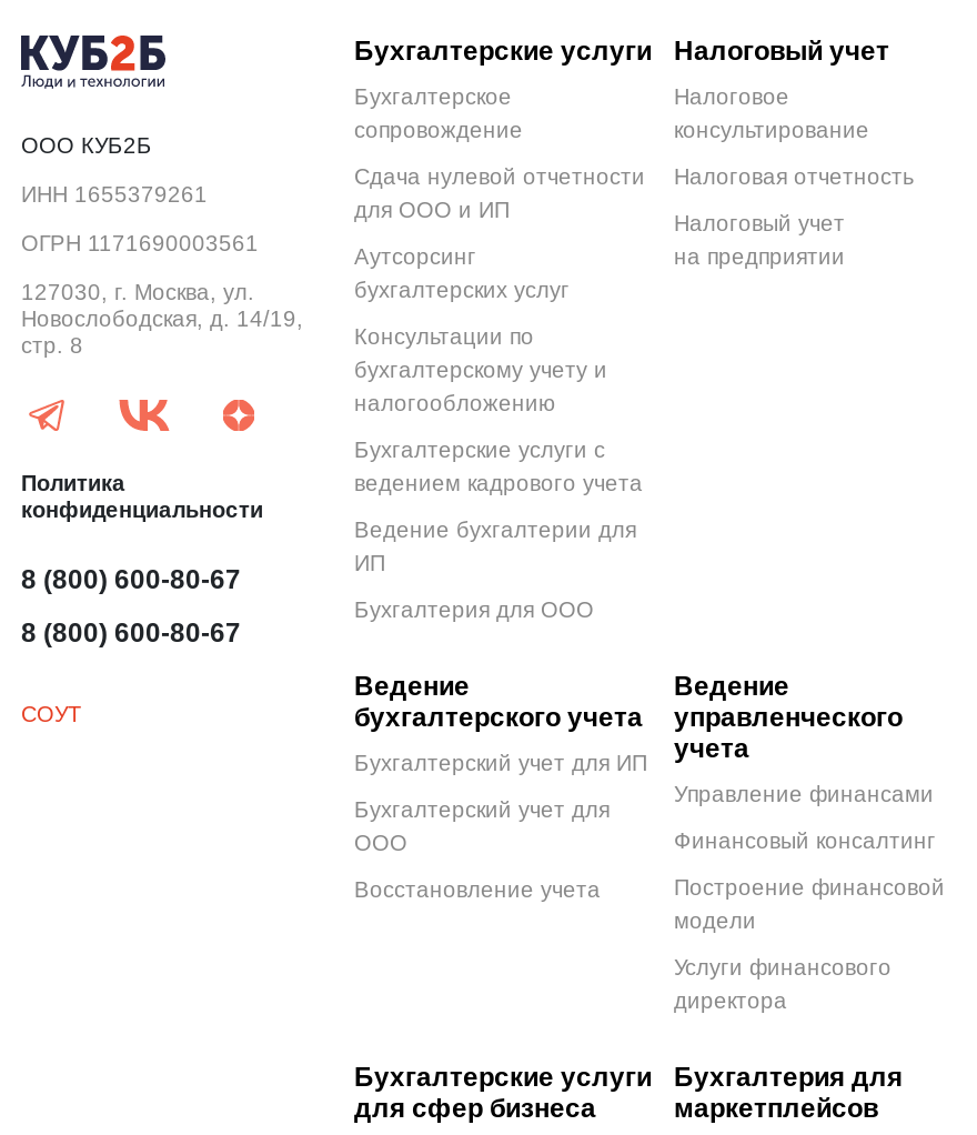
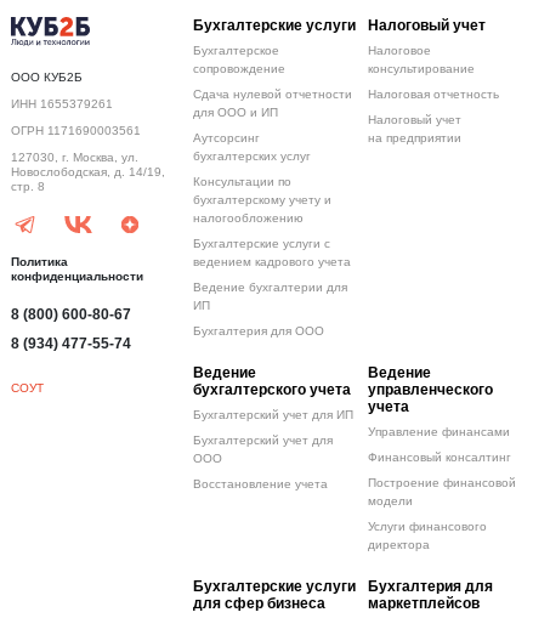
- 8 (800) 600-80-67
+ 8 (934) 477-55-74
